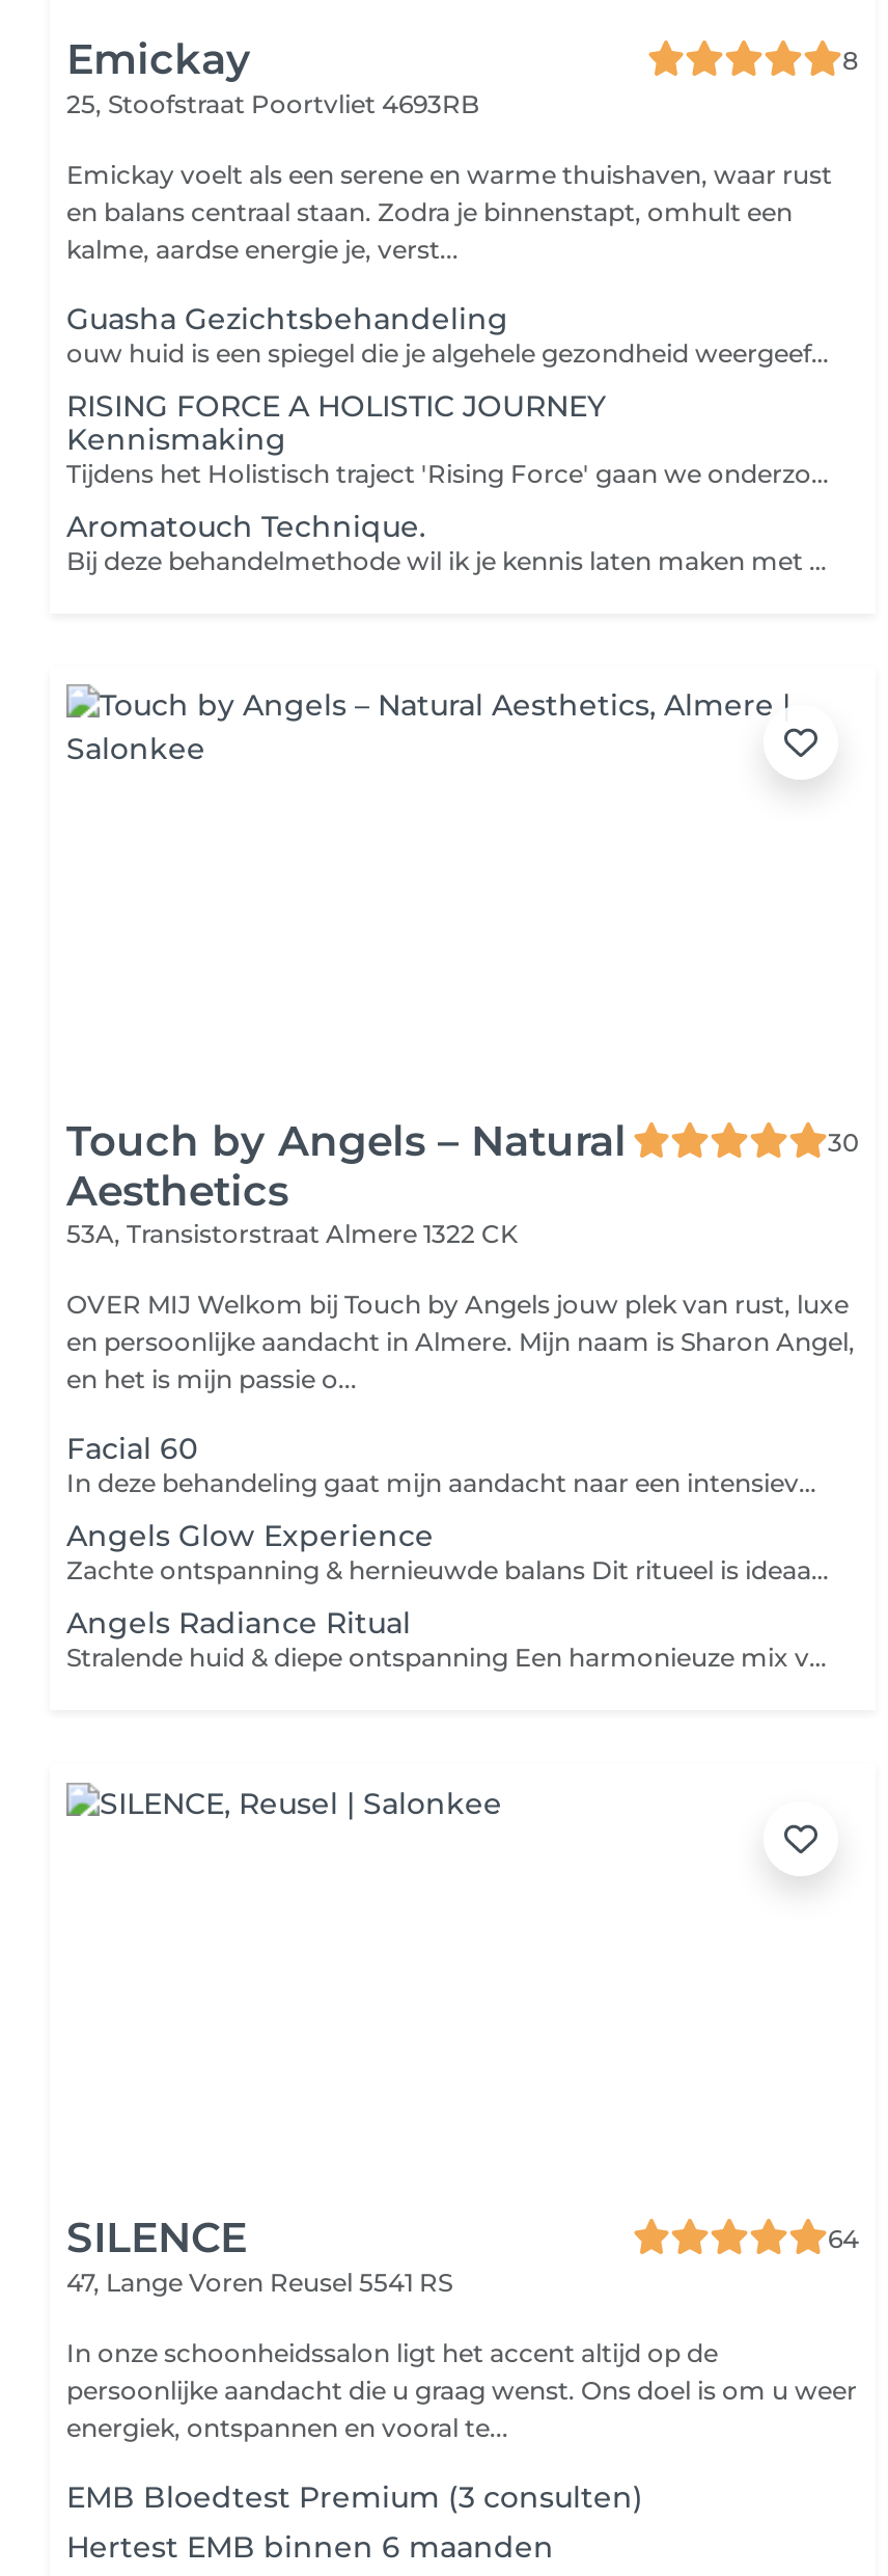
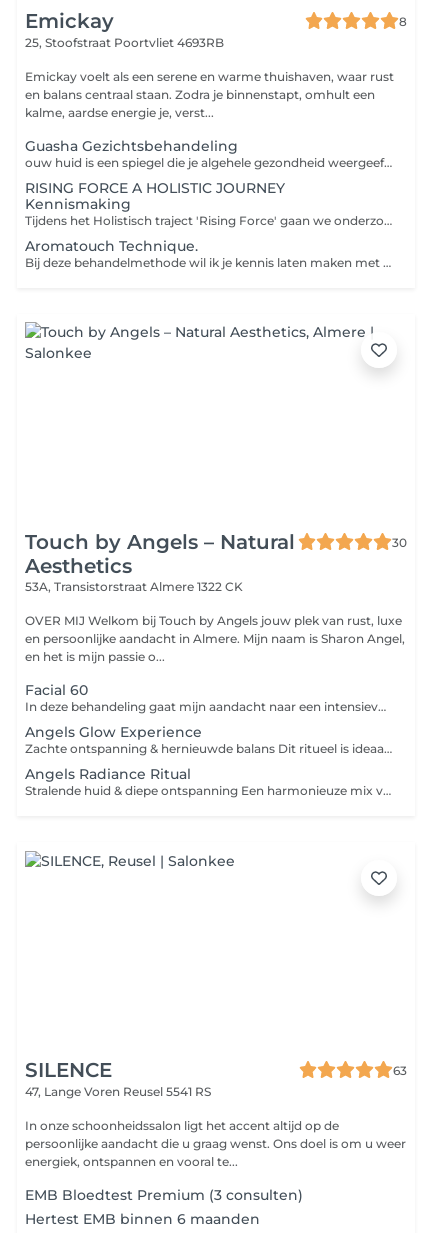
- 64
+ 63
